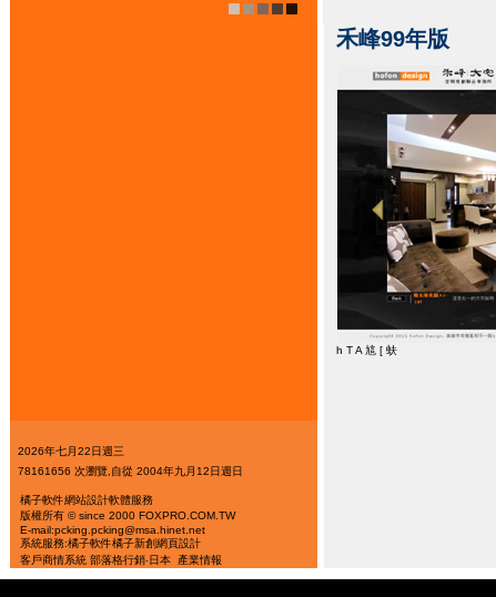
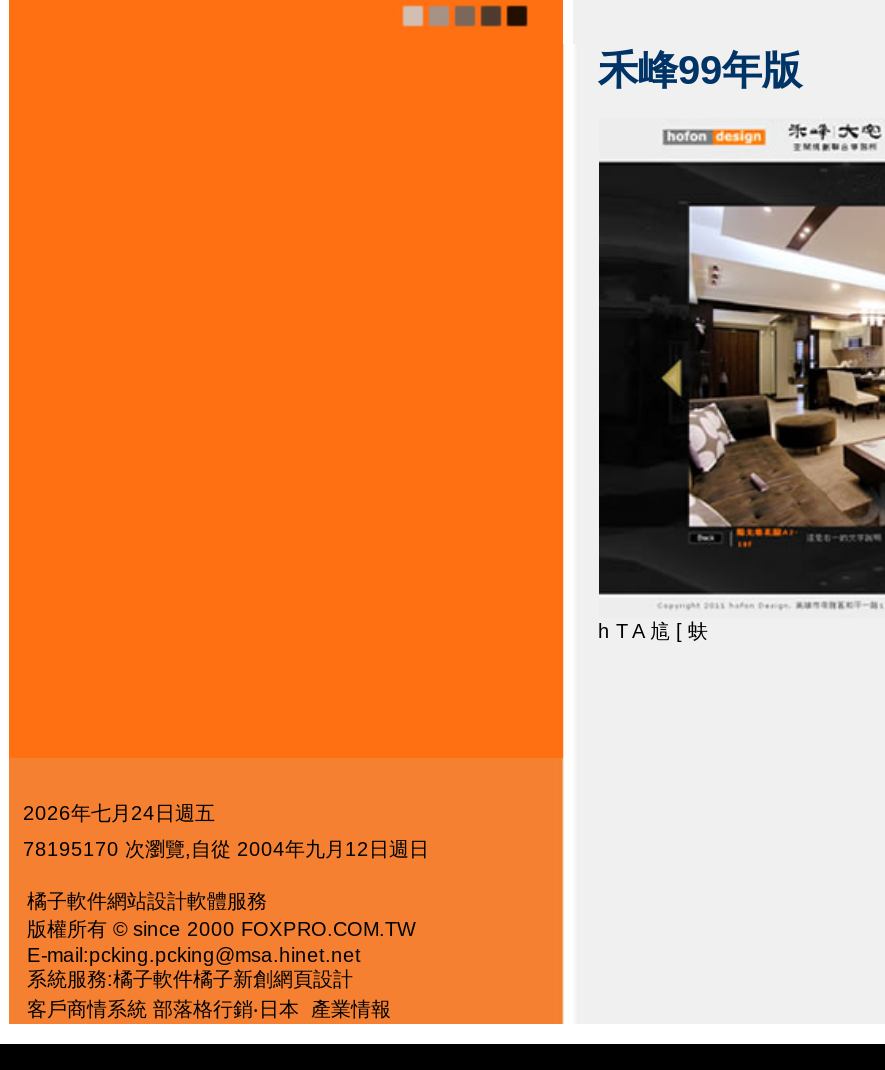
- 2026年七月22日週三
+ 2026年七月24日週五

- 78161656 次瀏覽,自從 2004年九月12日週日
+ 78195170 次瀏覽,自從 2004年九月12日週日
